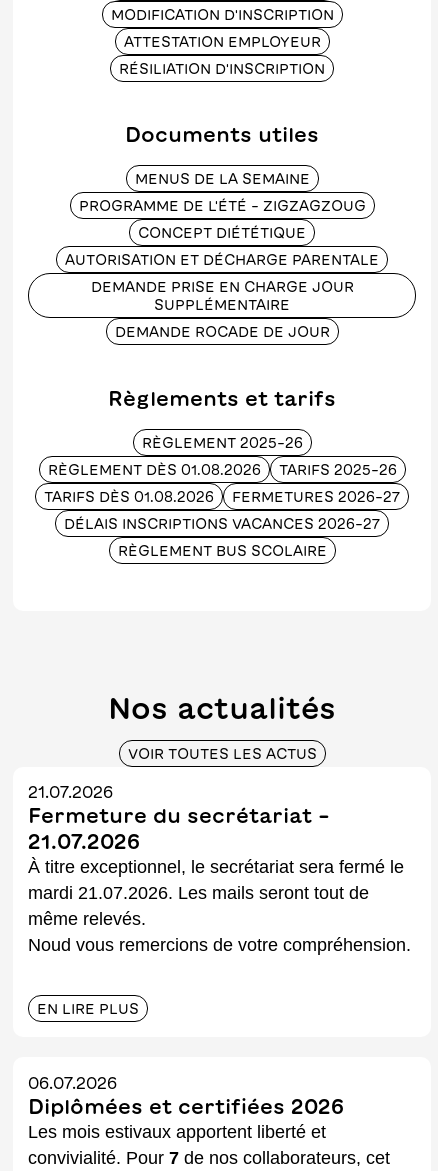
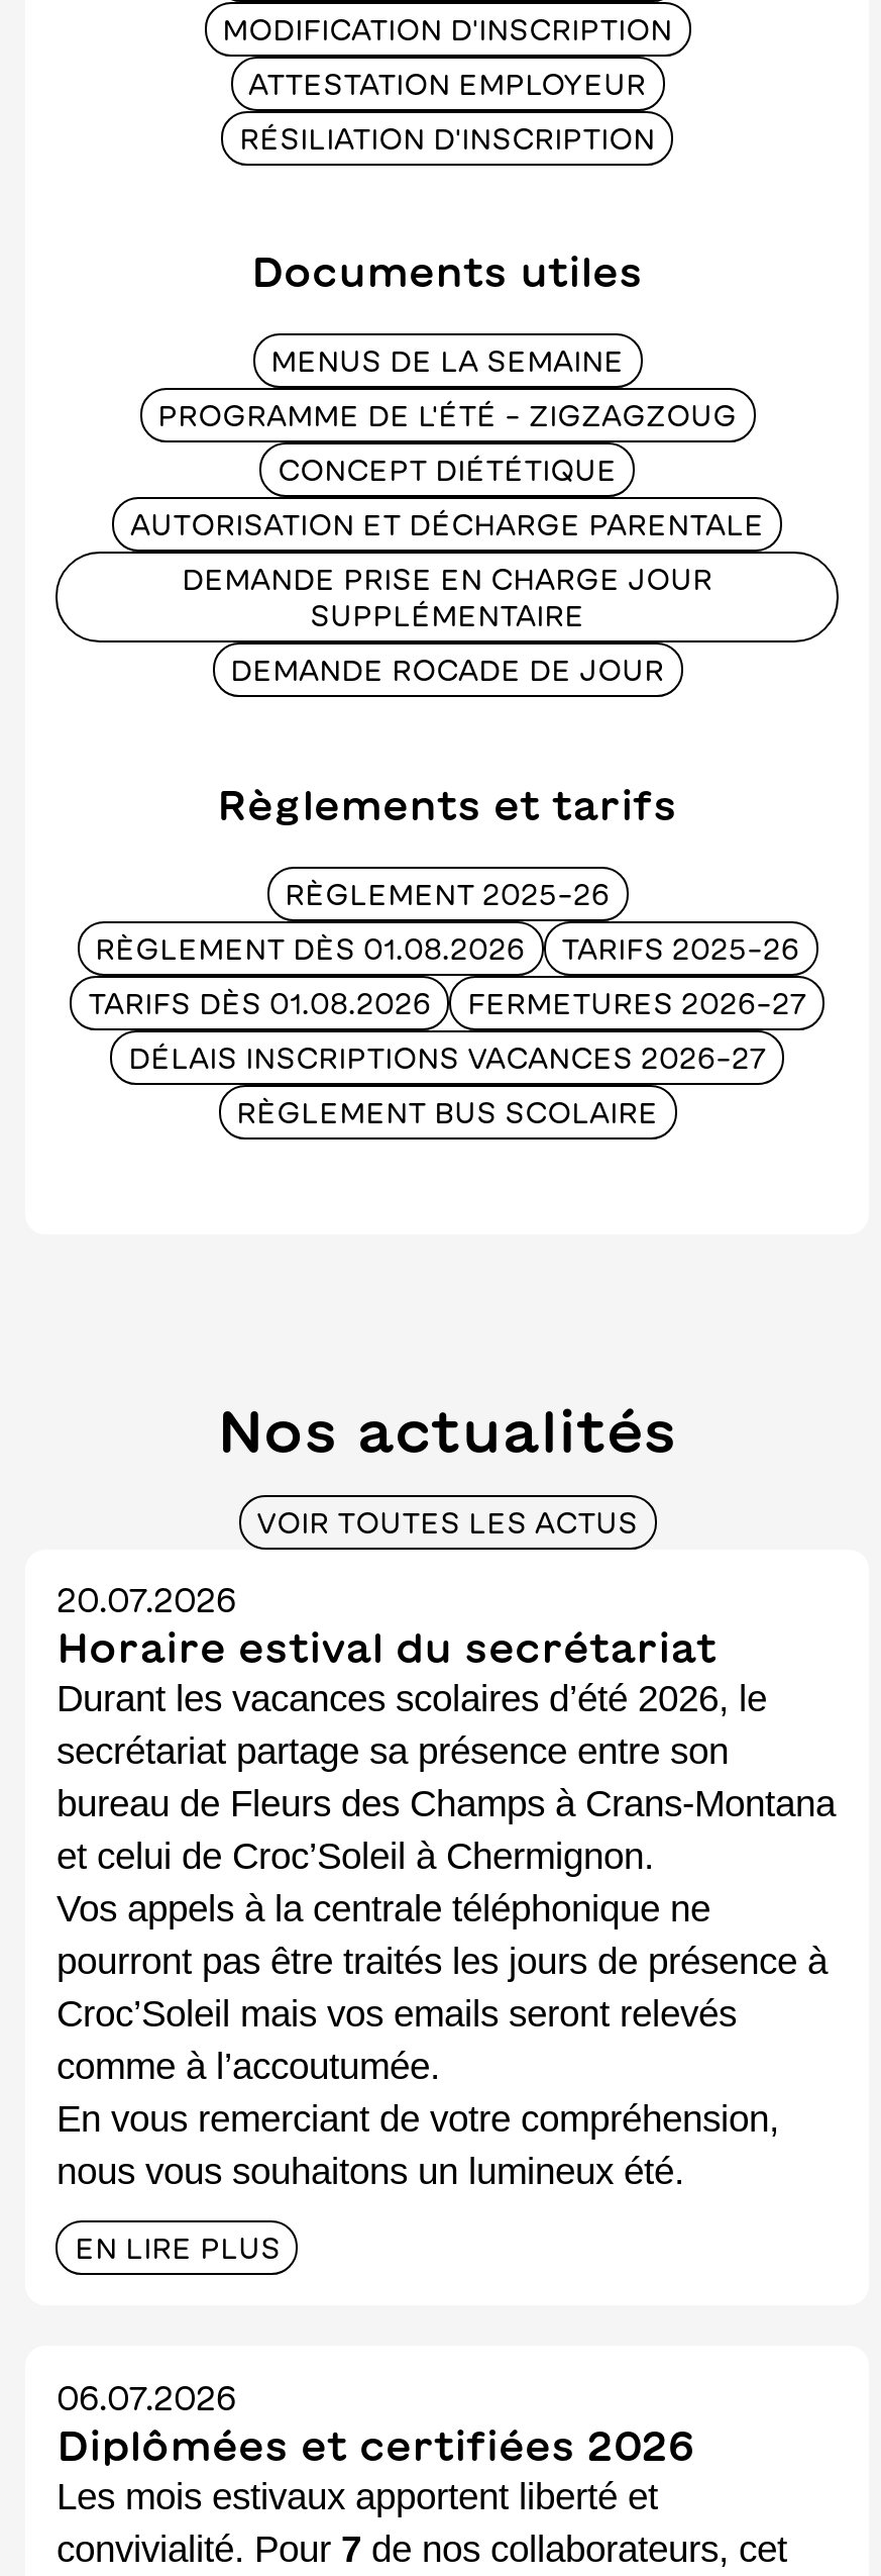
- 21.07.2026
- Fermeture du secrétariat –
- 21.07.2026
- À titre exceptionnel, le secrétariat sera fermé le
- mardi 21.07.2026. Les mails seront tout de
- même relevés.
- Noud vous remercions de votre compréhension.
+ 20.07.2026
+ Horaire estival du secrétariat
+ Durant les vacances scolaires d’été 2026, le
+ secrétariat partage sa présence entre son
+ bureau de Fleurs des Champs à Crans-Montana
+ et celui de Croc’Soleil à Chermignon.
+ Vos appels à la centrale téléphonique ne
+ pourront pas être traités les jours de présence à
+ Croc’Soleil mais vos emails seront relevés
+ comme à l’accoutumée.
+ En vous remerciant de votre compréhension,
+ nous vous souhaitons un lumineux été.
